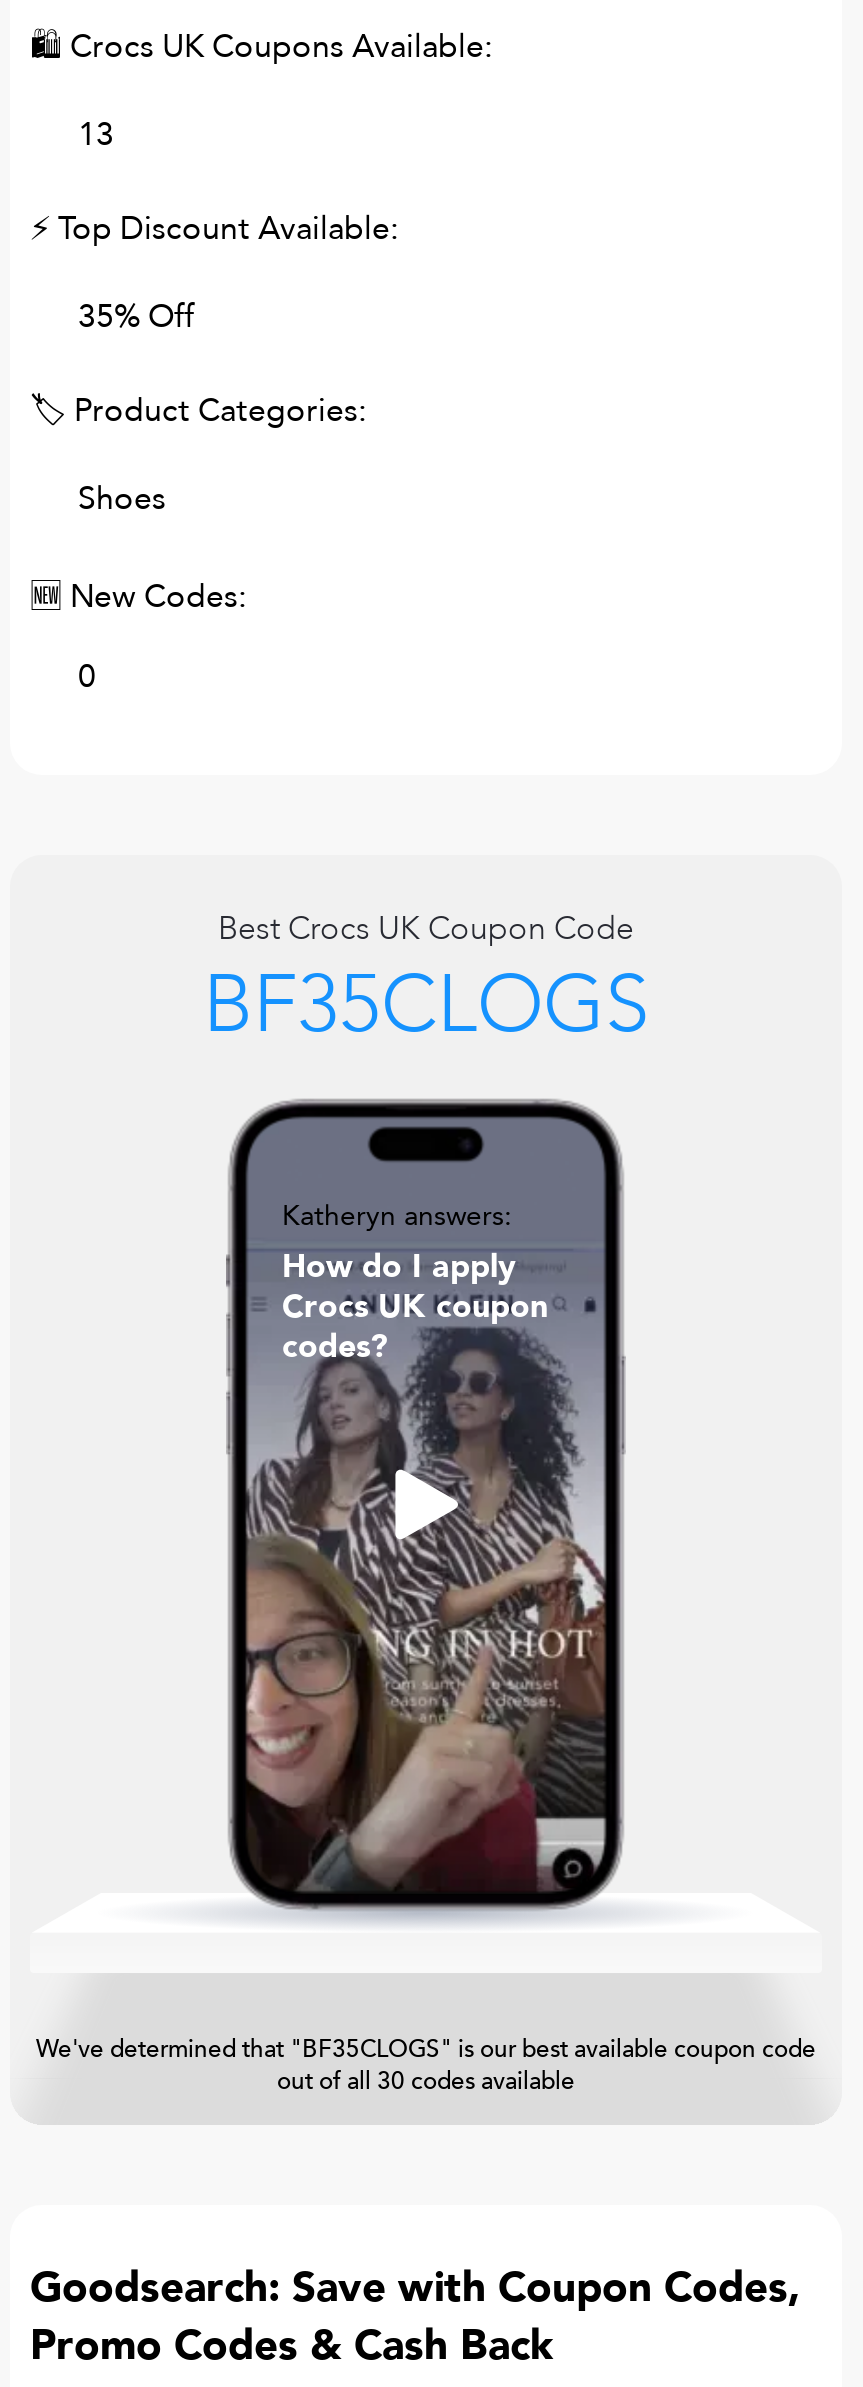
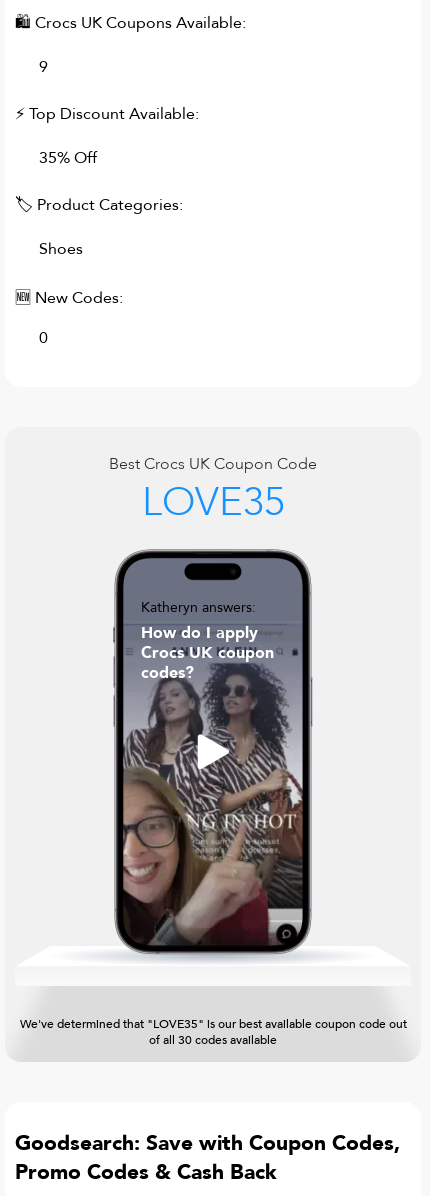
- 13
+ 9

- BF35CLOGS
+ LOVE35

- We've determined that "BF35CLOGS" is our best available coupon code
- out of all 30 codes available
+ We've determined that "LOVE35" is our best available coupon code out
+ of all 30 codes available
